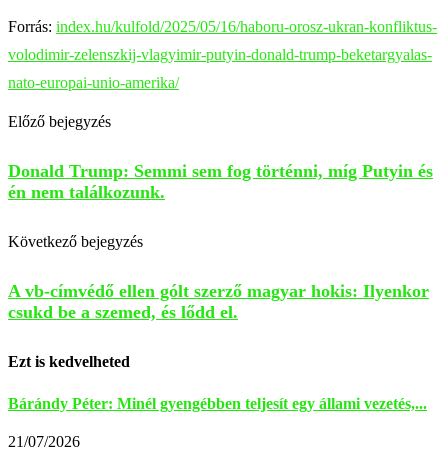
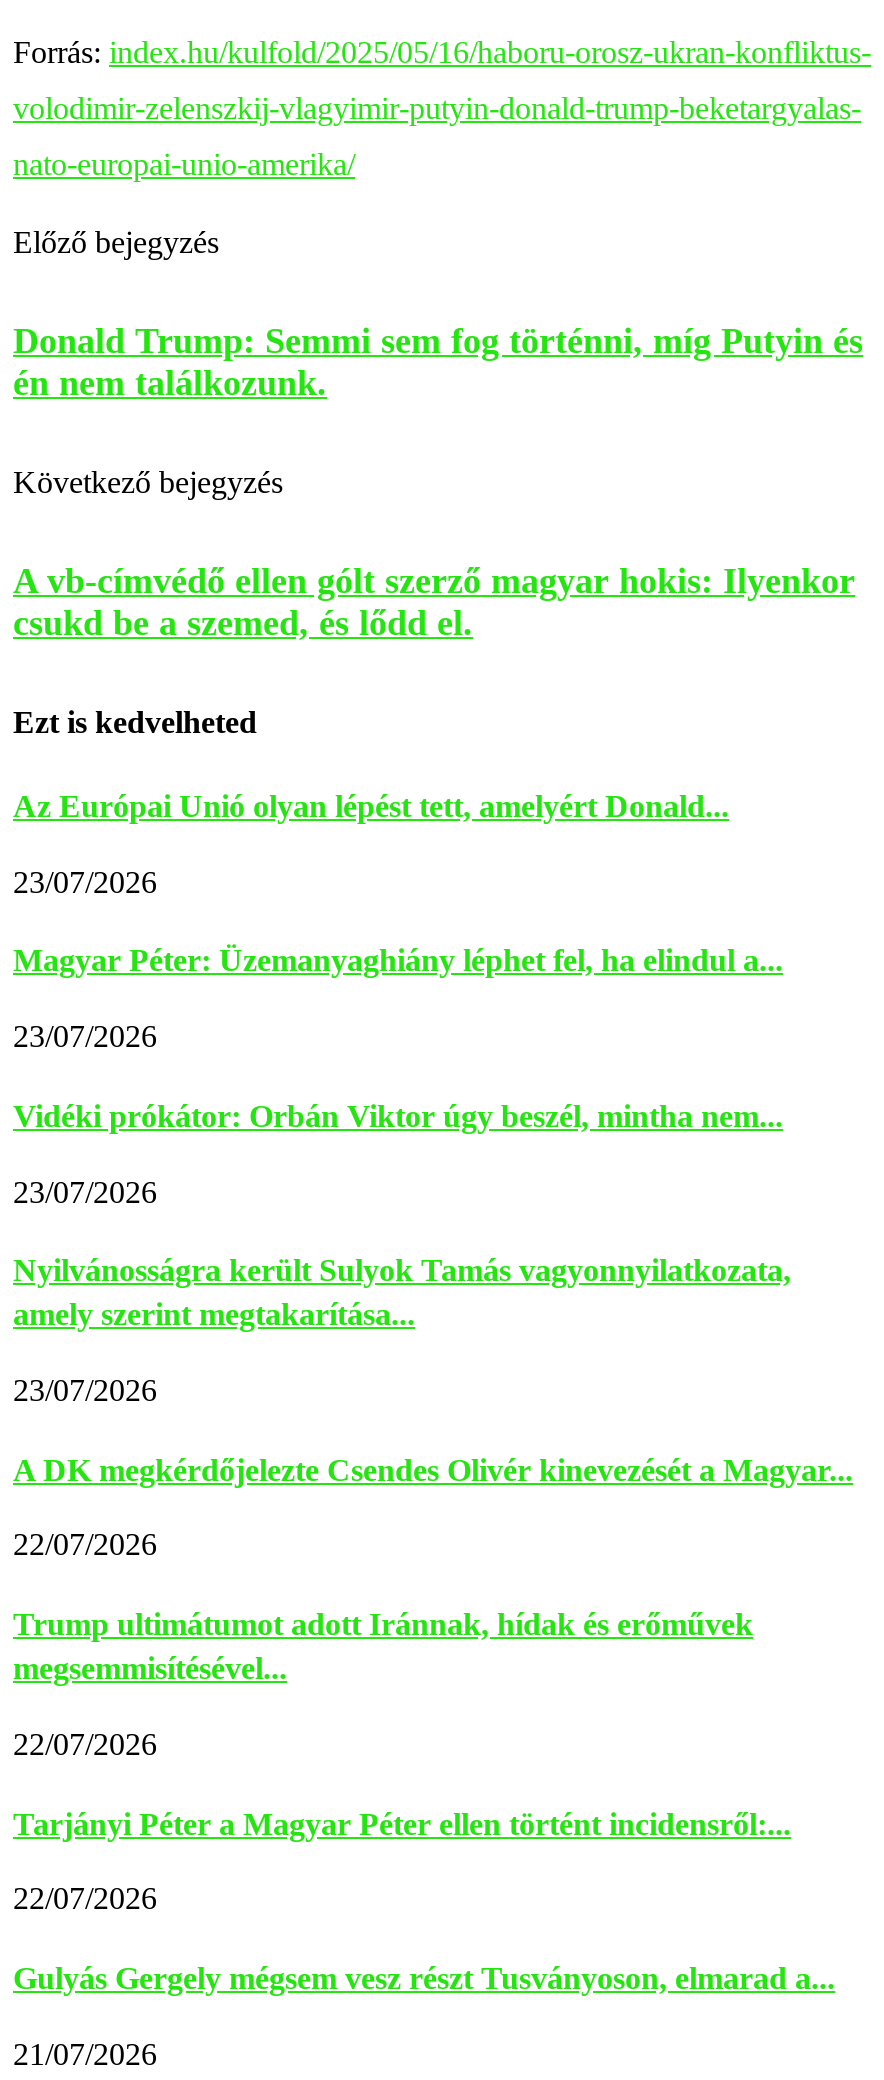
- Bárándy Péter: Minél gyengébben teljesít egy állami vezetés,...
+ Az Európai Unió olyan lépést tett, amelyért Donald...
+ 23/07/2026
+ Magyar Péter: Üzemanyaghiány léphet fel, ha elindul a...
+ 23/07/2026
+ Vidéki prókátor: Orbán Viktor úgy beszél, mintha nem...
+ 23/07/2026
+ Nyilvánosságra került Sulyok Tamás vagyonnyilatkozata,
+ amely szerint megtakarítása...
+ 23/07/2026
+ A DK megkérdőjelezte Csendes Olivér kinevezését a Magyar...
+ 22/07/2026
+ Trump ultimátumot adott Iránnak, hídak és erőművek
+ megsemmisítésével...
+ 22/07/2026
+ Tarjányi Péter a Magyar Péter ellen történt incidensről:...
+ 22/07/2026
+ Gulyás Gergely mégsem vesz részt Tusványoson, elmarad a...
